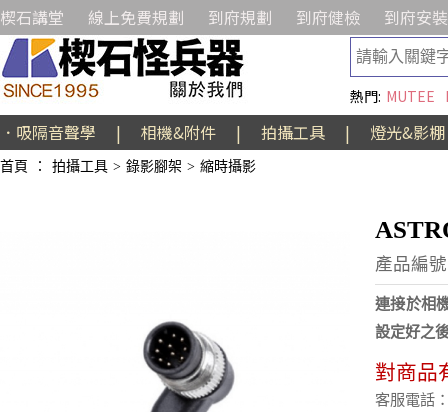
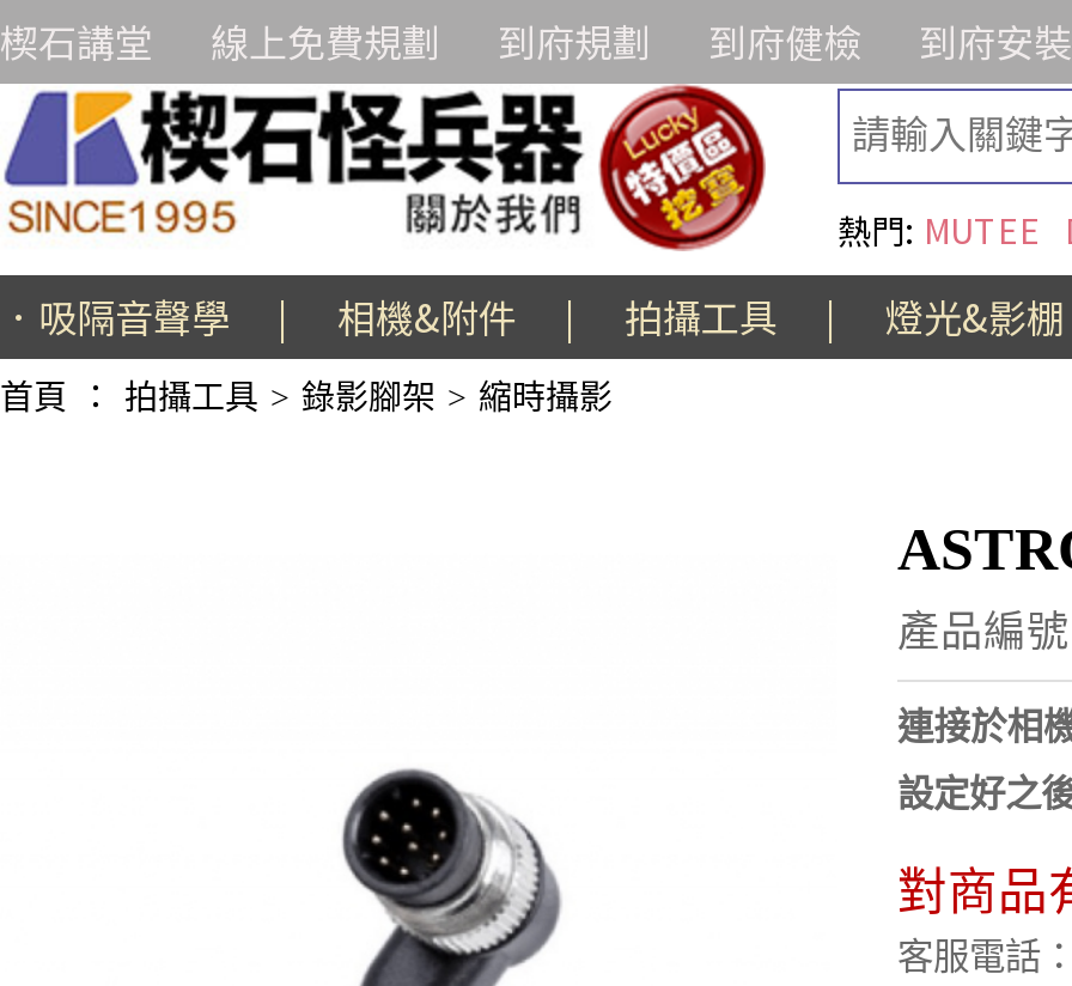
+ [image]
